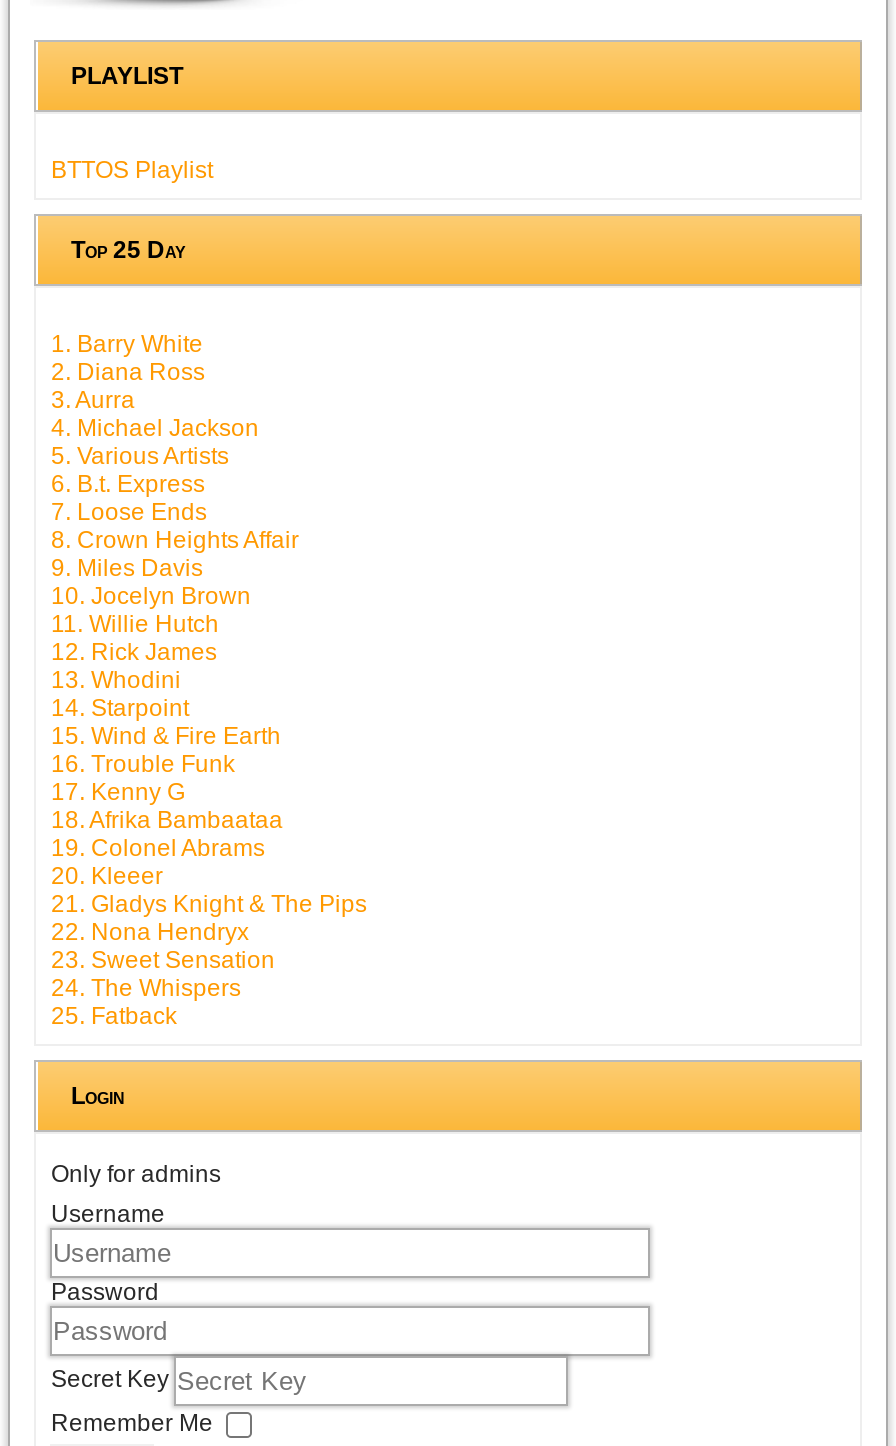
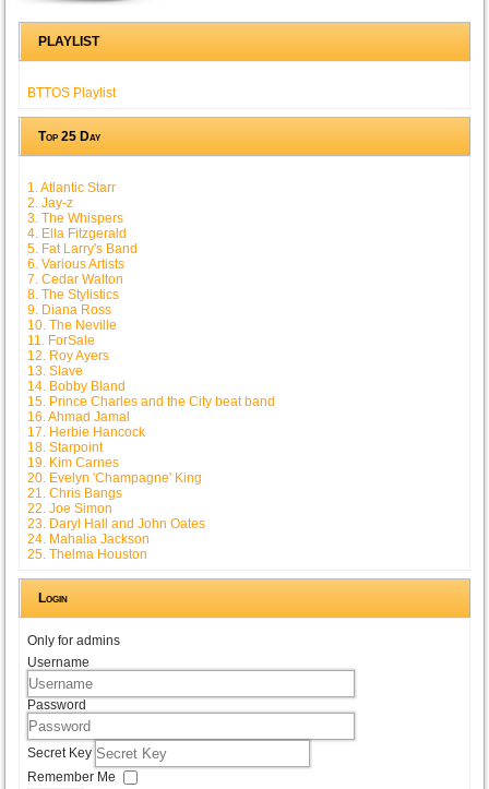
- 1. Barry White
- 2. Diana Ross
- 3. Aurra
- 4. Michael Jackson
- 5. Various Artists
- 6. B.t. Express
- 7. Loose Ends
- 8. Crown Heights Affair
- 9. Miles Davis
- 10. Jocelyn Brown
- 11. Willie Hutch
- 12. Rick James
- 13. Whodini
- 14. Starpoint
- 15. Wind & Fire Earth
- 16. Trouble Funk
- 17. Kenny G
- 18. Afrika Bambaataa
- 19. Colonel Abrams
- 20. Kleeer
- 21. Gladys Knight & The Pips
- 22. Nona Hendryx
- 23. Sweet Sensation
- 24. The Whispers
- 25. Fatback
+ 1. Atlantic Starr
+ 2. Jay-z
+ 3. The Whispers
+ 4. Ella Fitzgerald
+ 5. Fat Larry's Band
+ 6. Various Artists
+ 7. Cedar Walton
+ 8. The Stylistics
+ 9. Diana Ross
+ 10. The Neville
+ 11. ForSale
+ 12. Roy Ayers
+ 13. Slave
+ 14. Bobby Bland
+ 15. Prince Charles and the City beat band
+ 16. Ahmad Jamal
+ 17. Herbie Hancock
+ 18. Starpoint
+ 19. Kim Carnes
+ 20. Evelyn 'Champagne' King
+ 21. Chris Bangs
+ 22. Joe Simon
+ 23. Daryl Hall and John Oates
+ 24. Mahalia Jackson
+ 25. Thelma Houston
